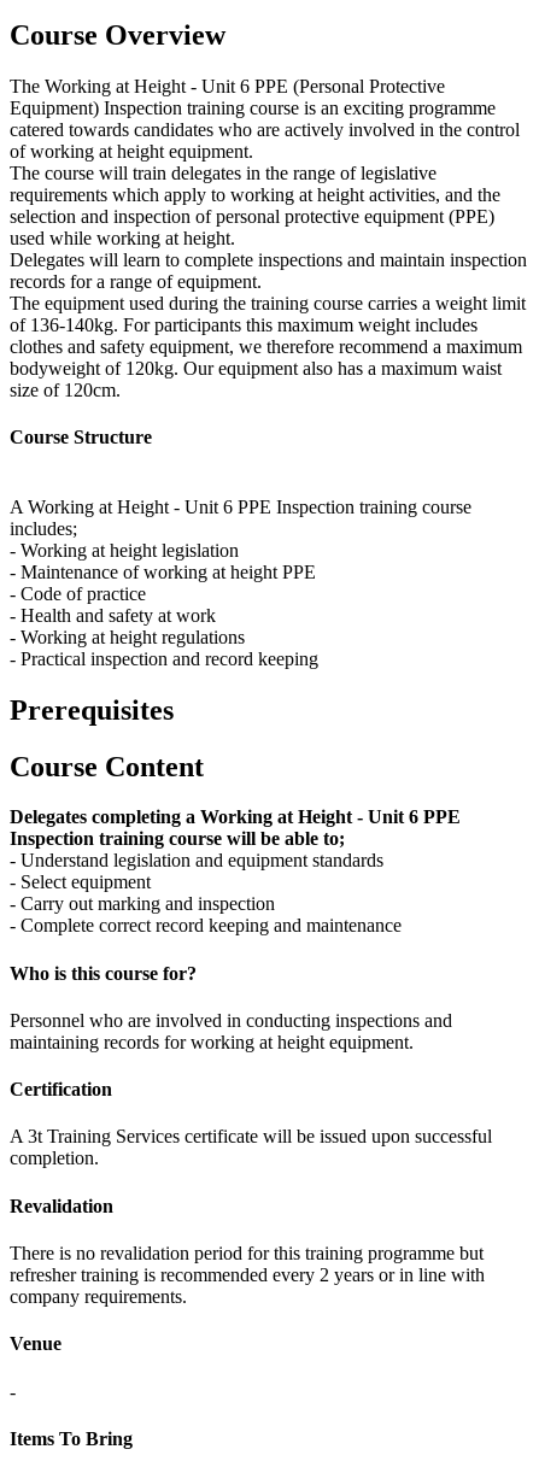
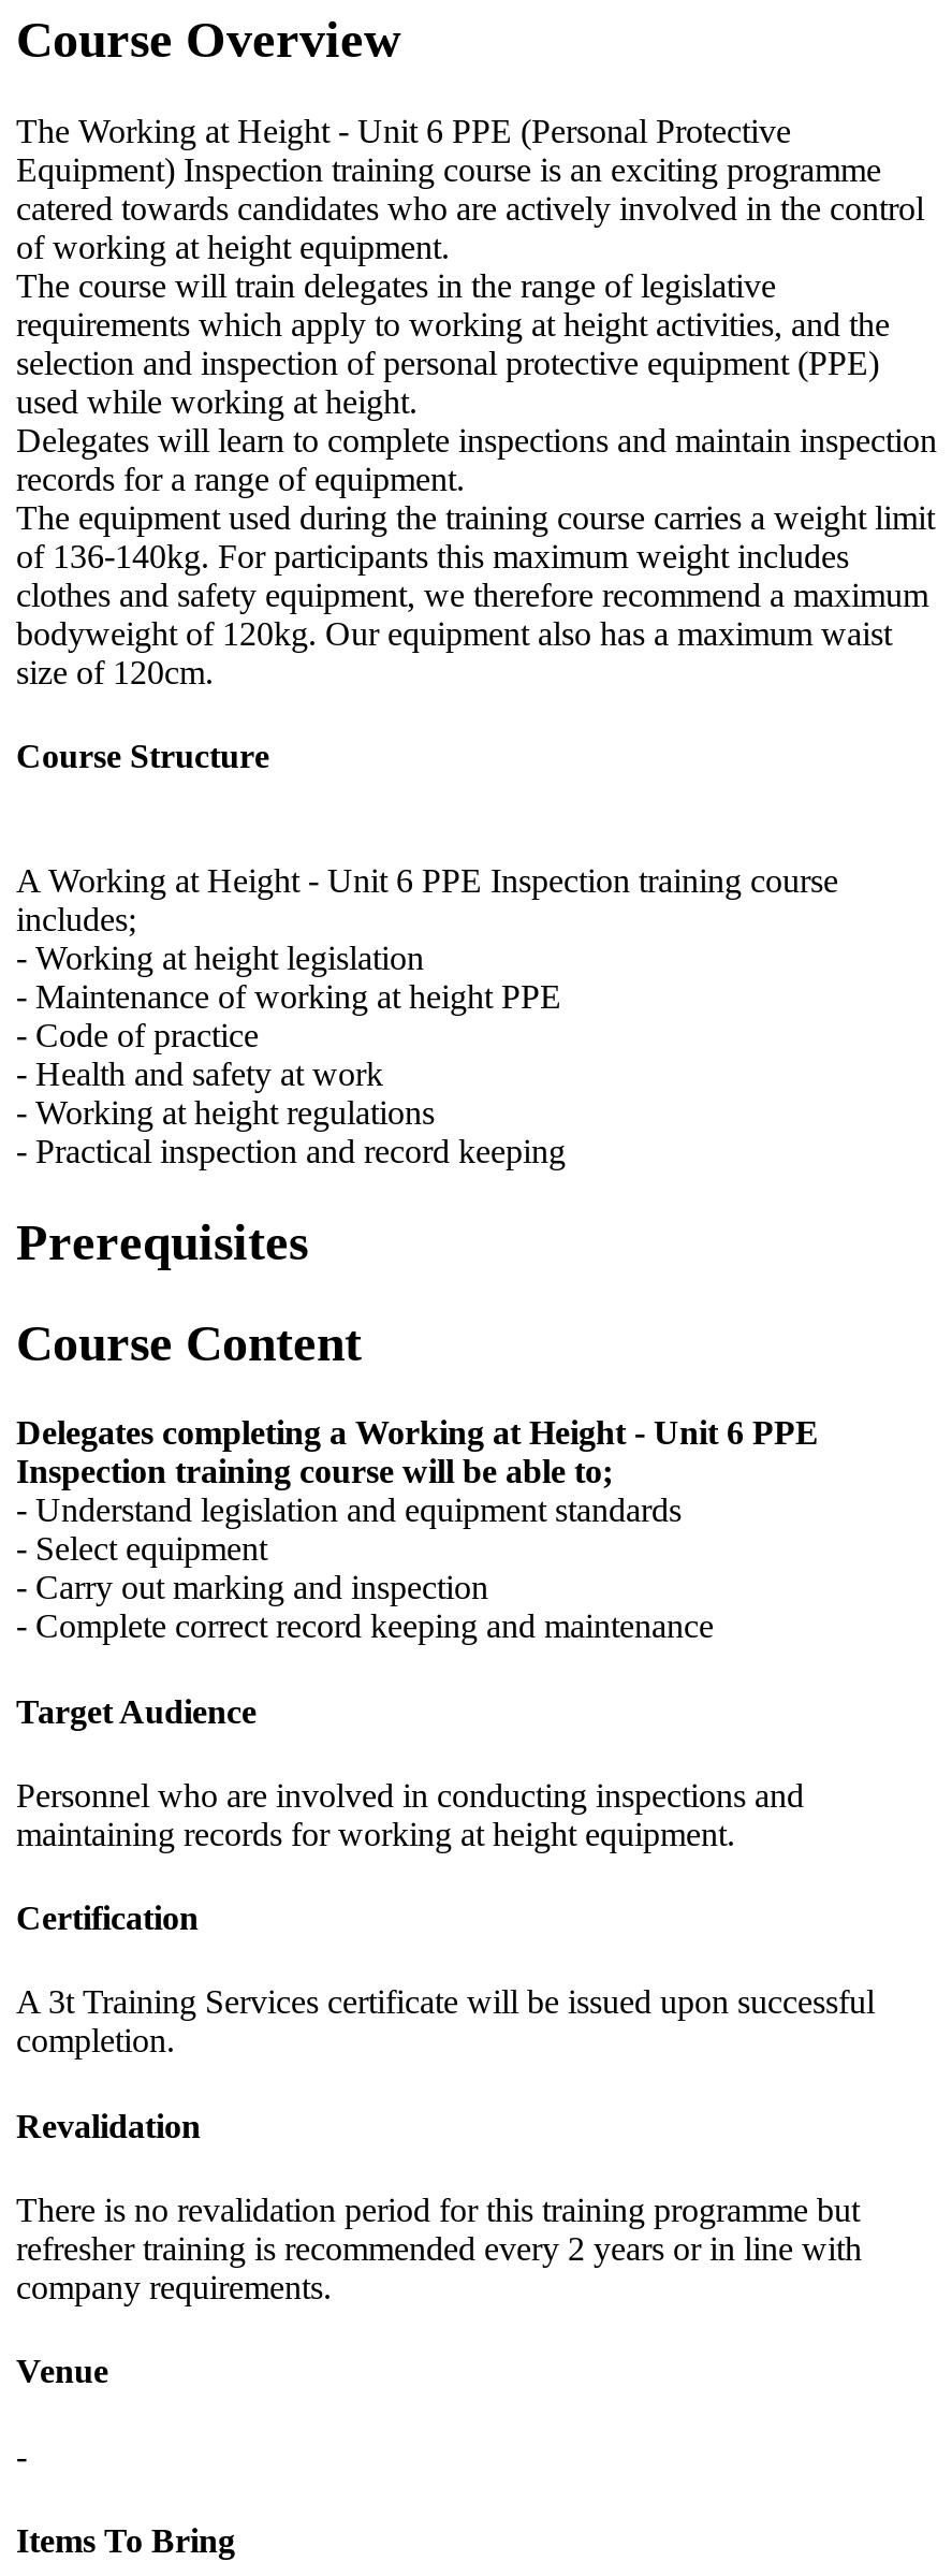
- Who is this course for?
+ Target Audience
